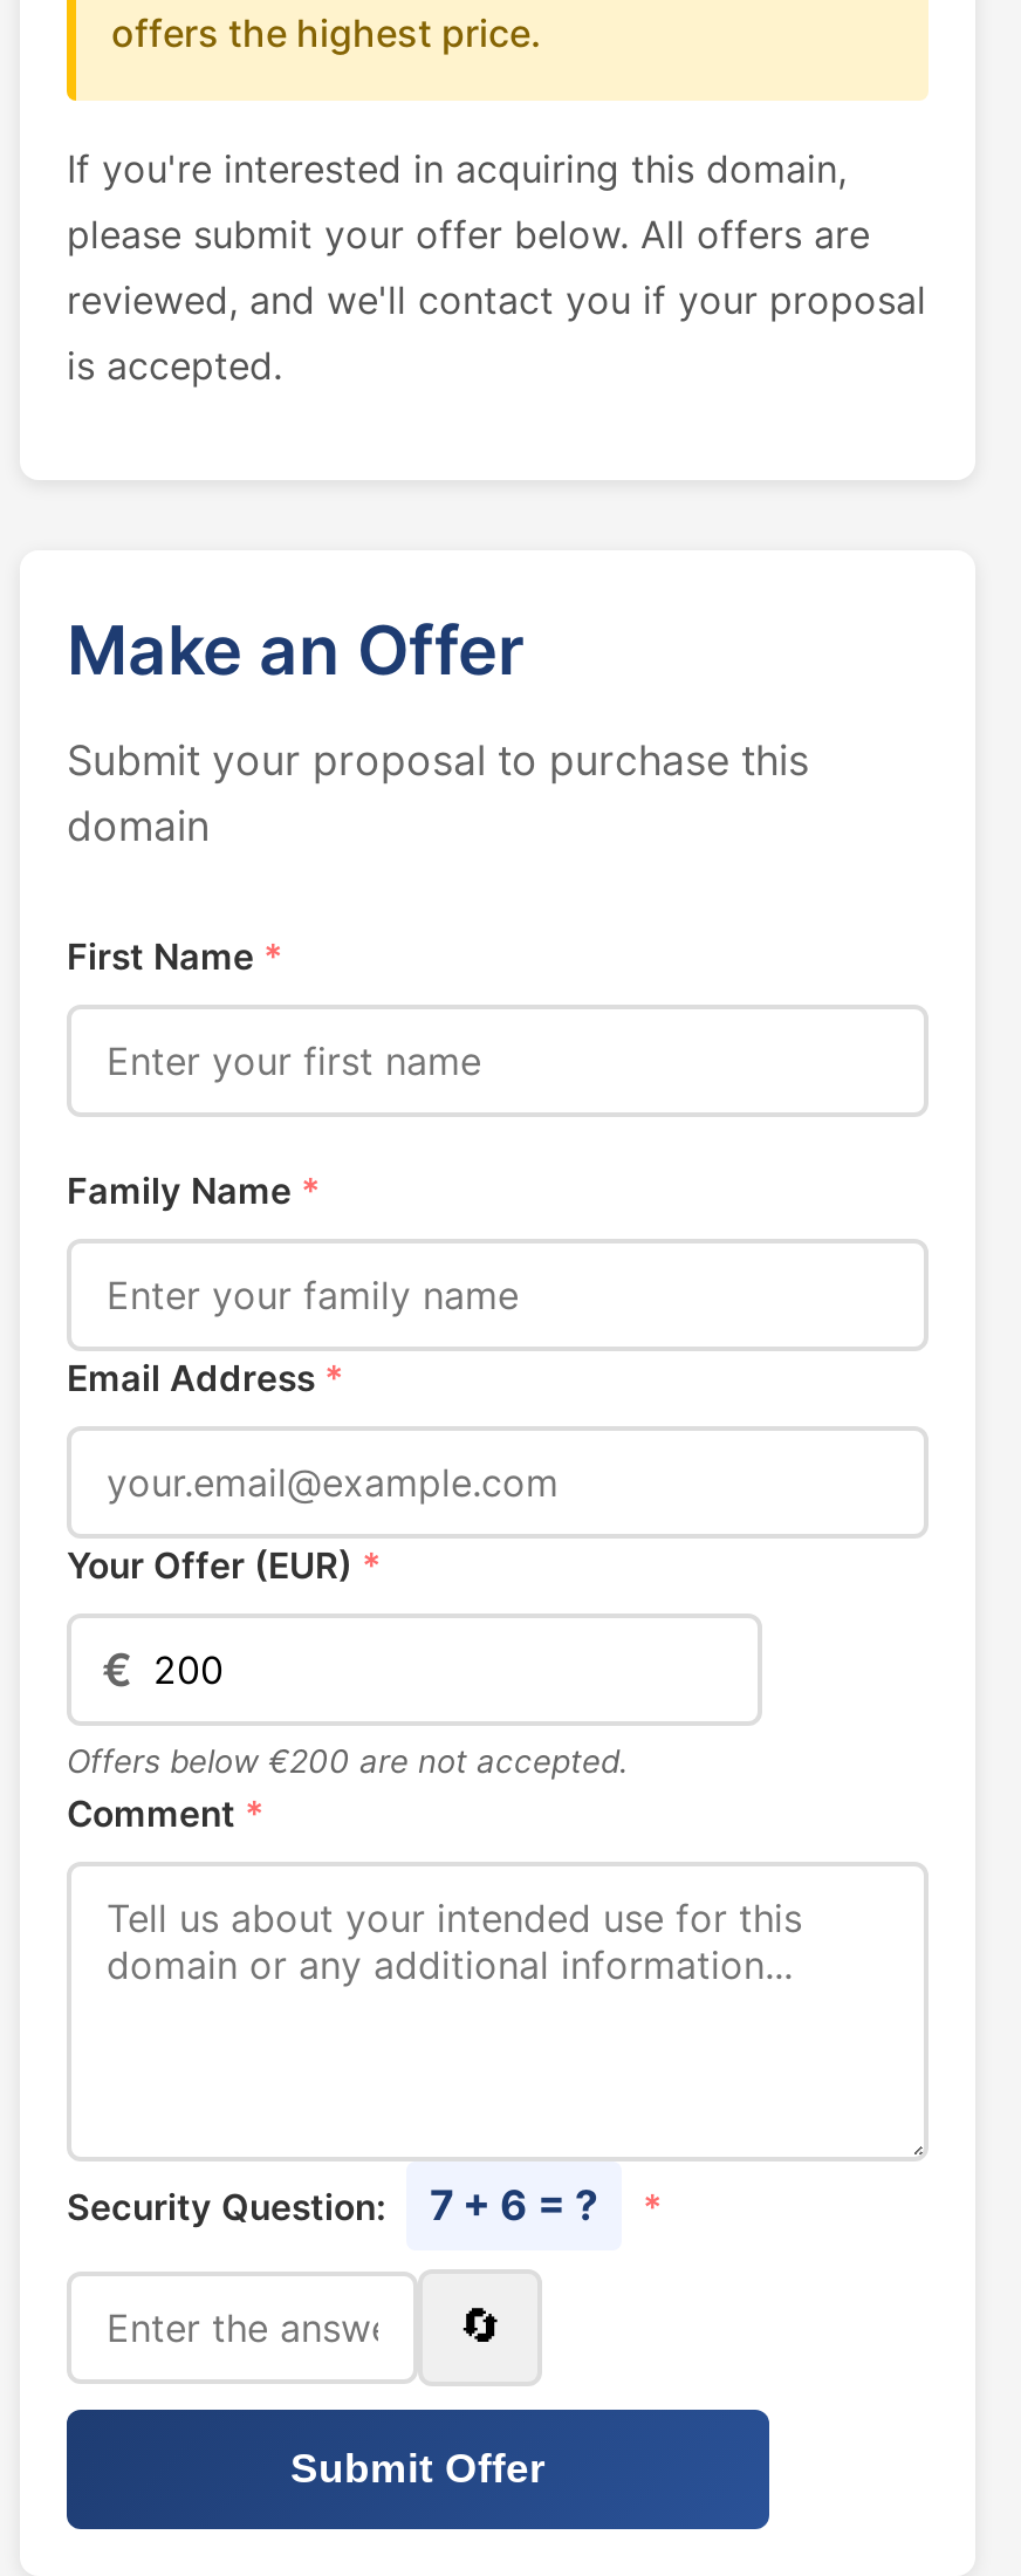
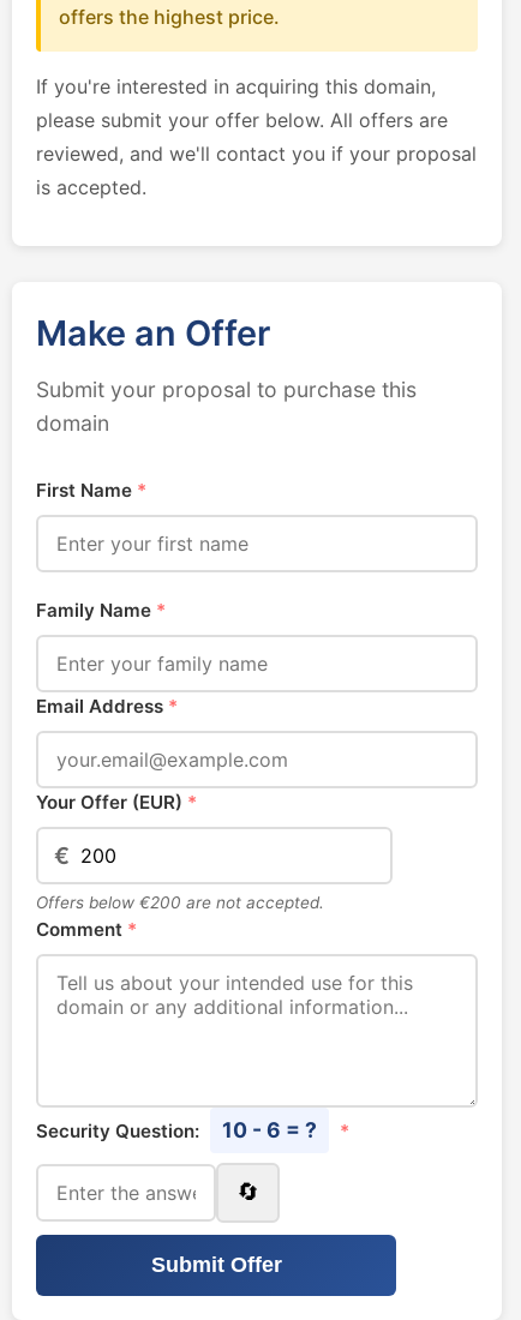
- 7 + 6 = ?
+ 10 - 6 = ?
